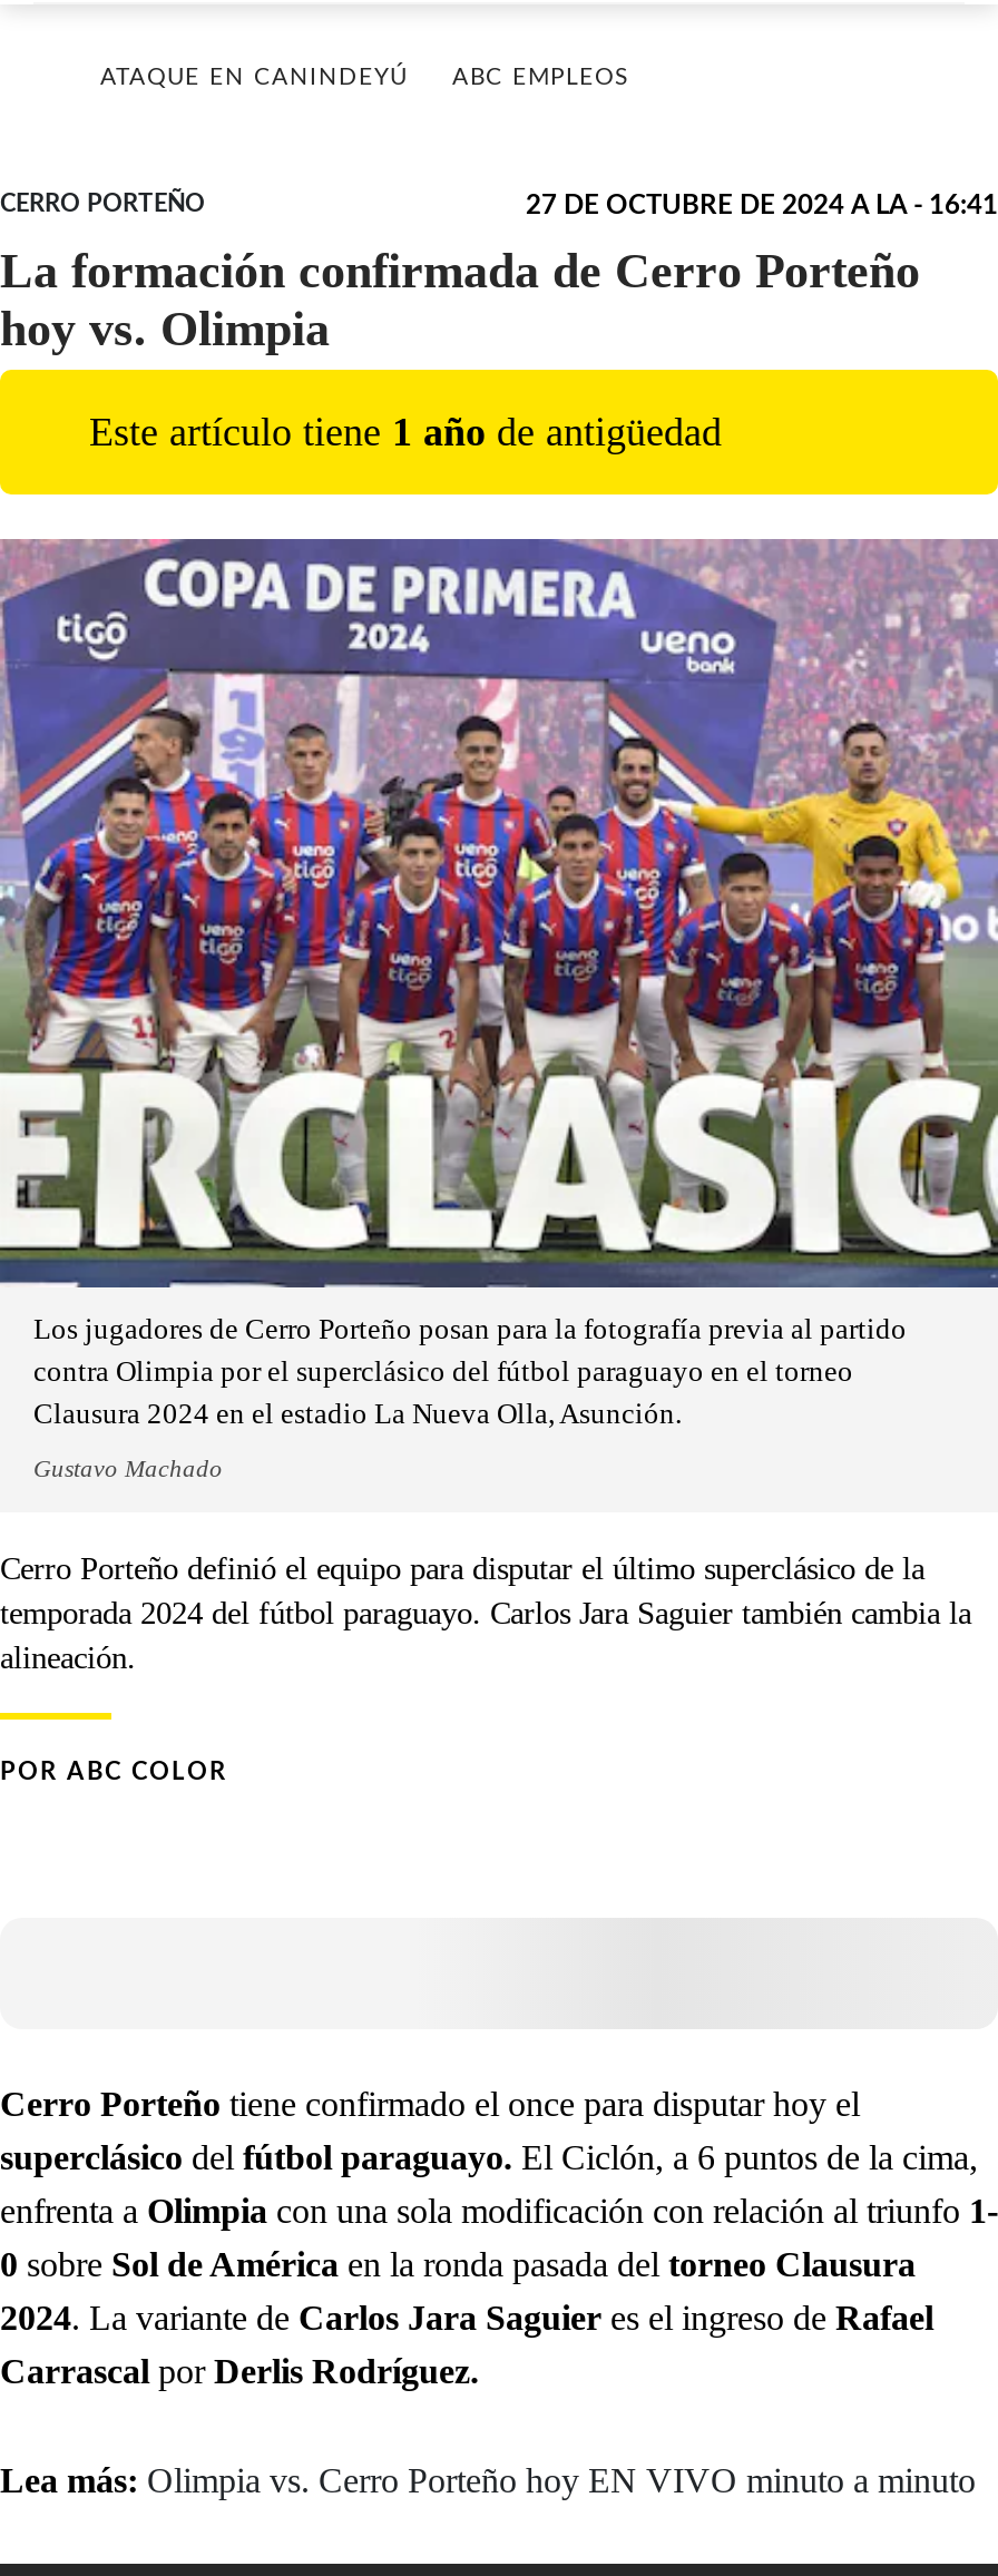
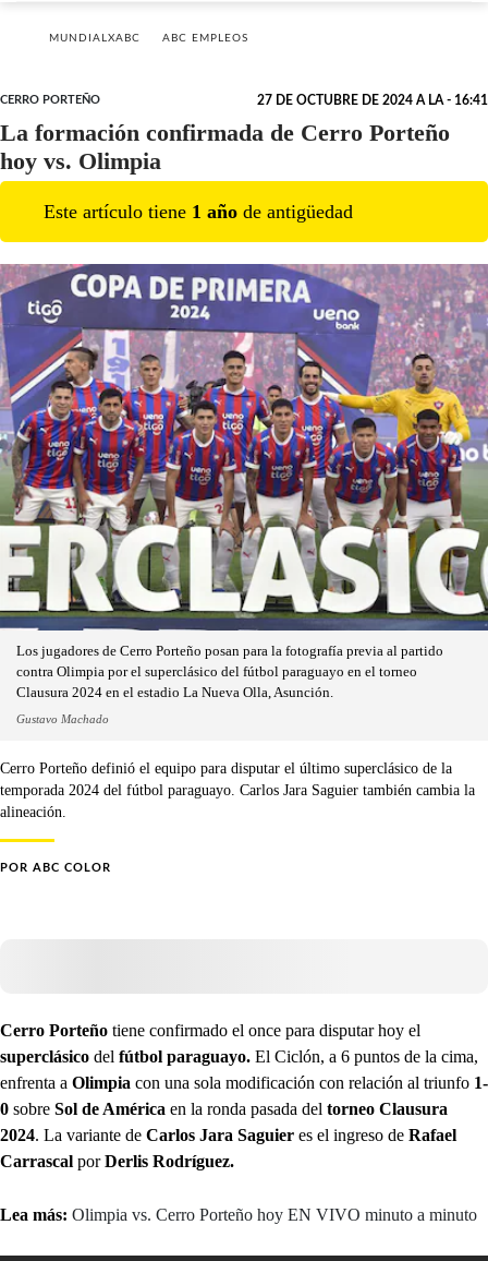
- ATAQUE EN CANINDEYÚ
+ MUNDIALXABC
